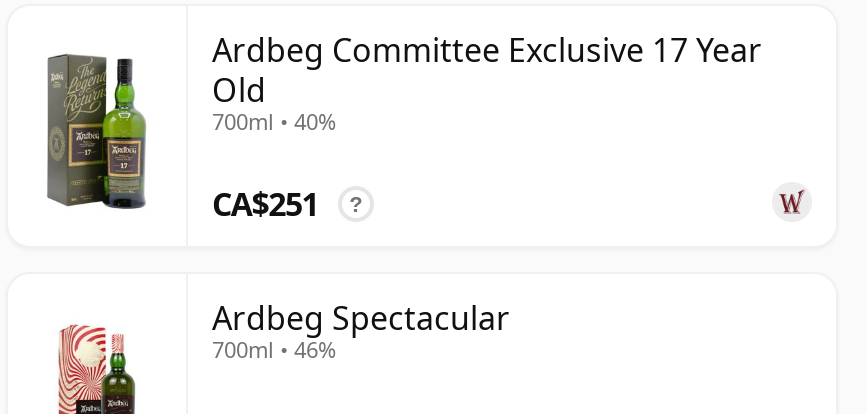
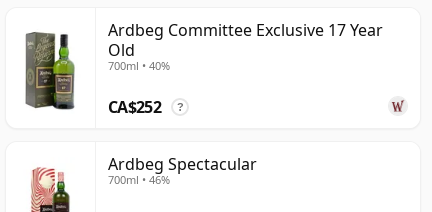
- CA$251
+ CA$252
